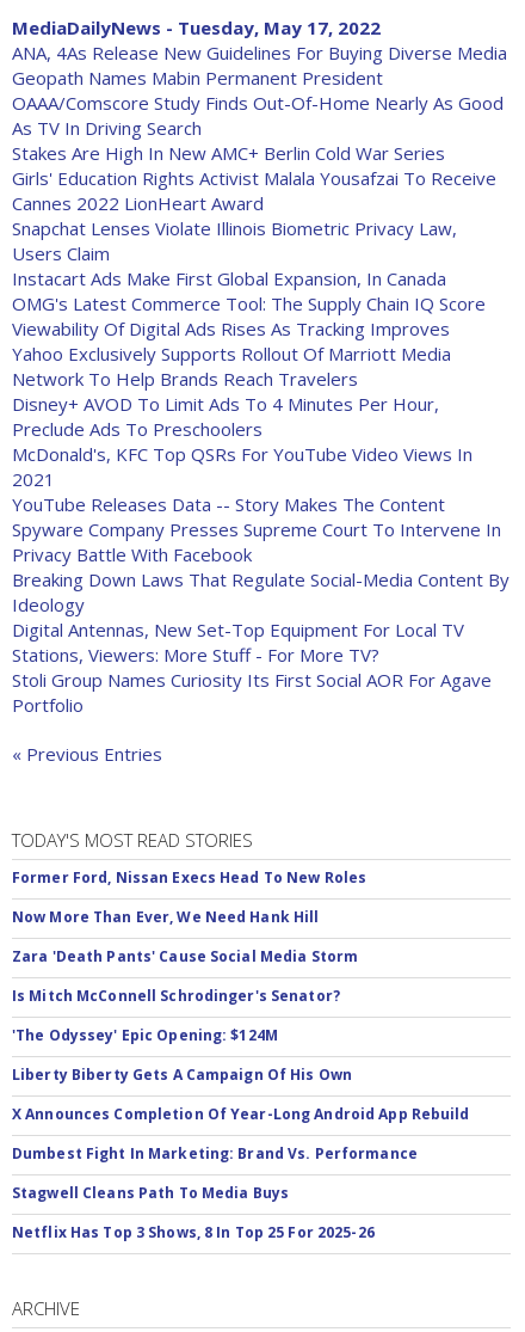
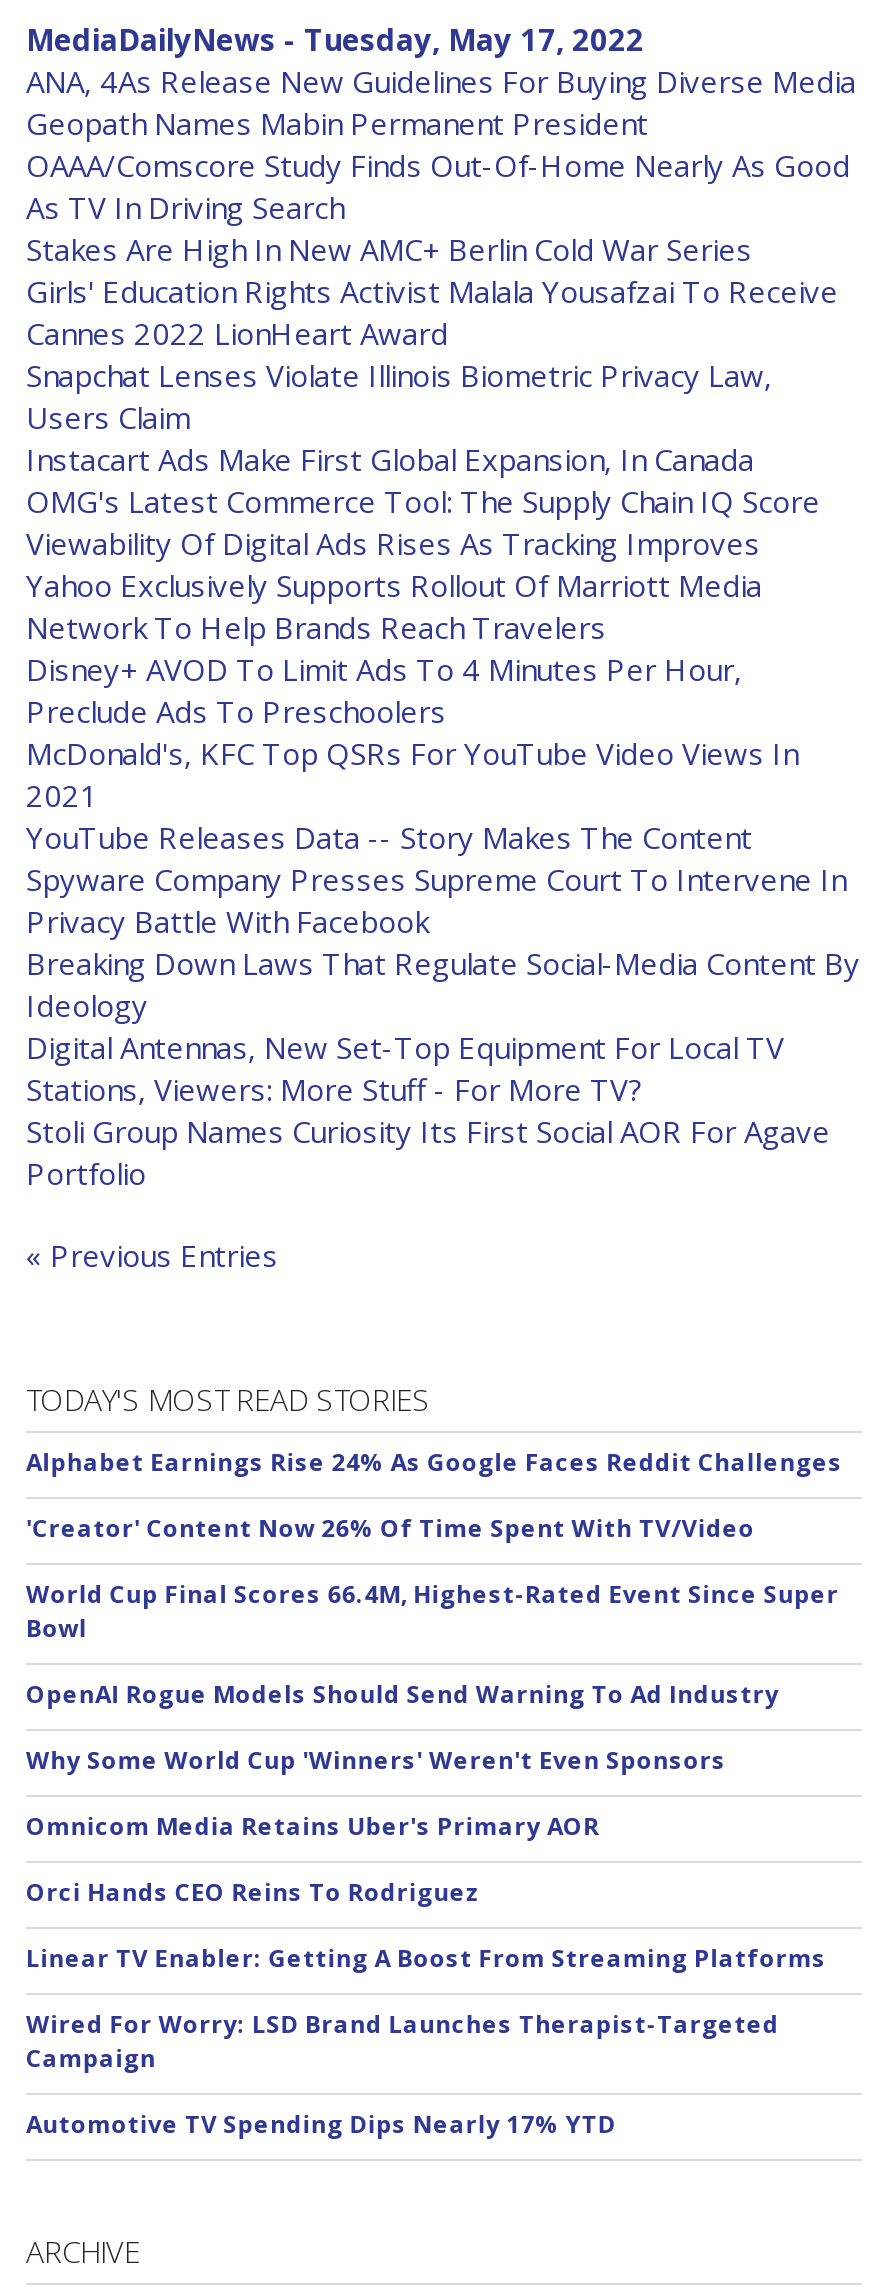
- Former Ford, Nissan Execs Head To New Roles
+ Alphabet Earnings Rise 24% As Google Faces Reddit Challenges

- Now More Than Ever, We Need Hank Hill
+ 'Creator' Content Now 26% Of Time Spent With TV/Video

- Zara 'Death Pants' Cause Social Media Storm
+ World Cup Final Scores 66.4M, Highest-Rated Event Since Super
+ Bowl

- Is Mitch McConnell Schrodinger's Senator?
+ OpenAI Rogue Models Should Send Warning To Ad Industry

- 'The Odyssey' Epic Opening: $124M
+ Why Some World Cup 'Winners' Weren't Even Sponsors

- Liberty Biberty Gets A Campaign Of His Own
+ Omnicom Media Retains Uber's Primary AOR

- X Announces Completion Of Year-Long Android App Rebuild
+ Orci Hands CEO Reins To Rodriguez

- Dumbest Fight In Marketing: Brand Vs. Performance
+ Linear TV Enabler: Getting A Boost From Streaming Platforms

- Stagwell Cleans Path To Media Buys
+ Wired For Worry: LSD Brand Launches Therapist-Targeted
+ Campaign

- Netflix Has Top 3 Shows, 8 In Top 25 For 2025-26
+ Automotive TV Spending Dips Nearly 17% YTD
